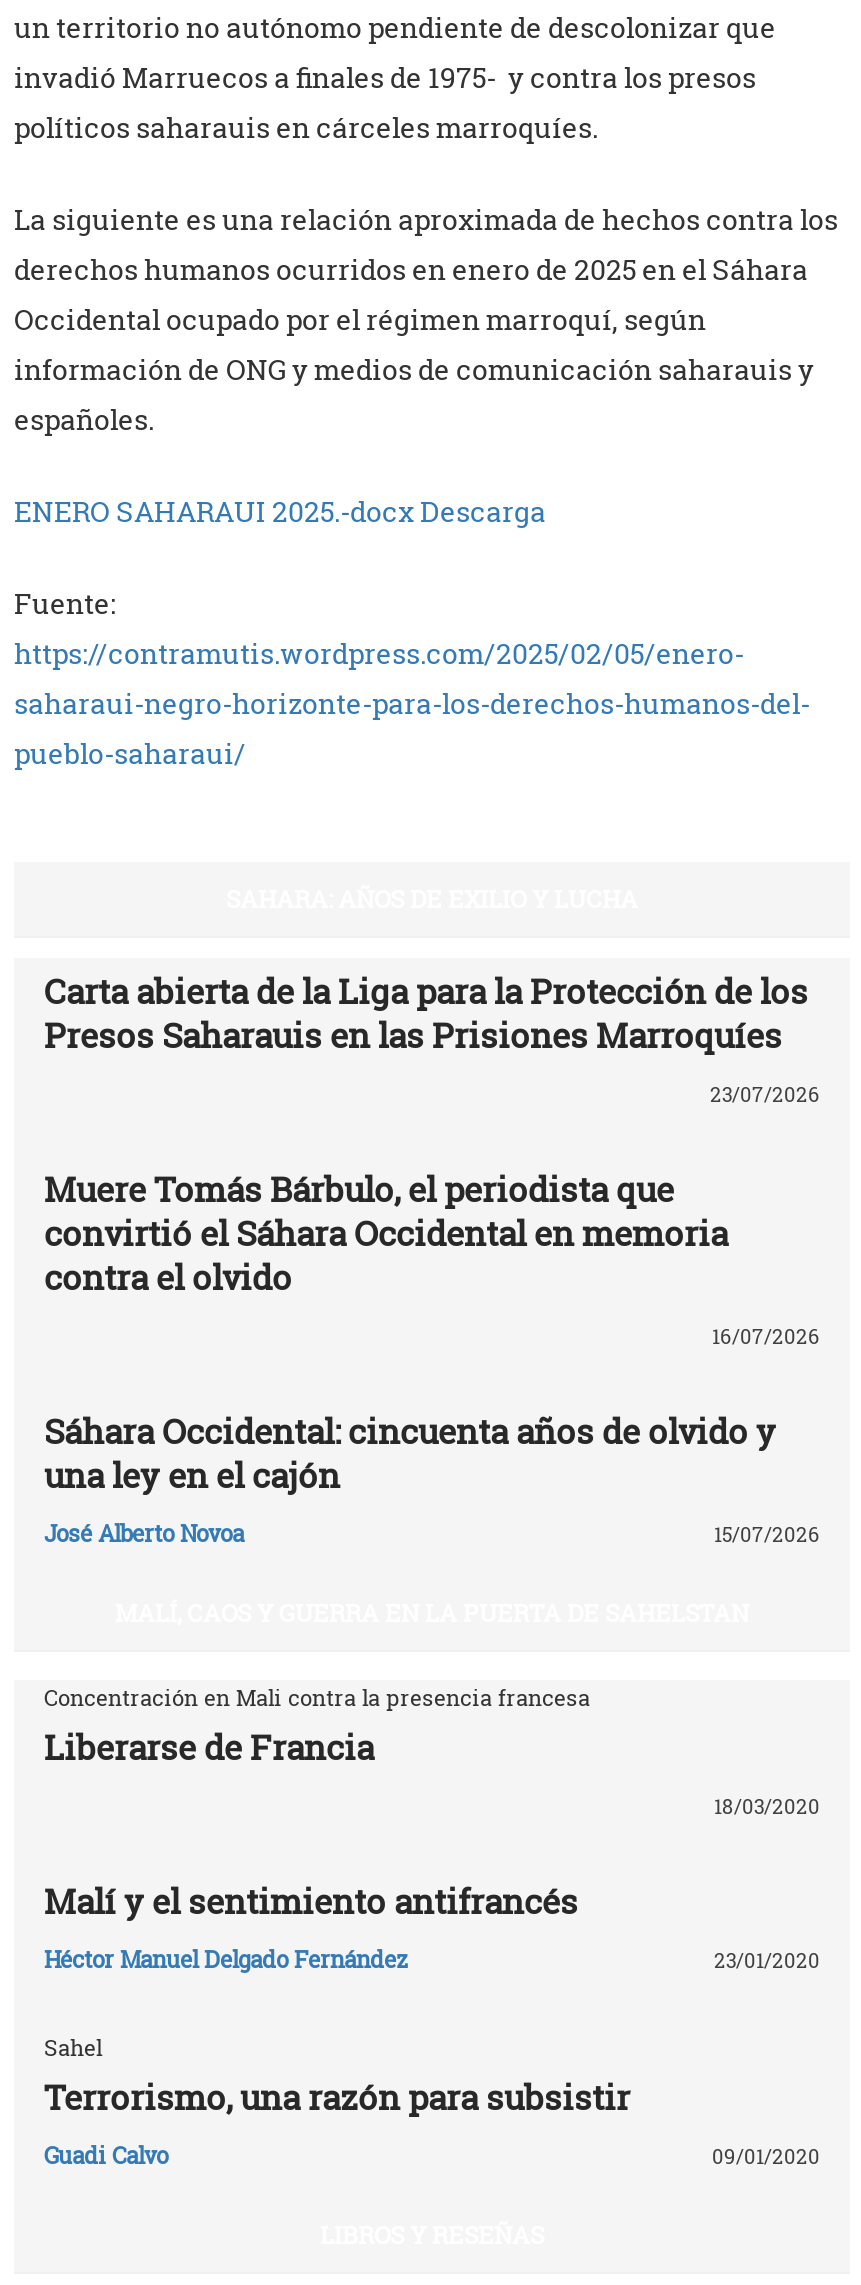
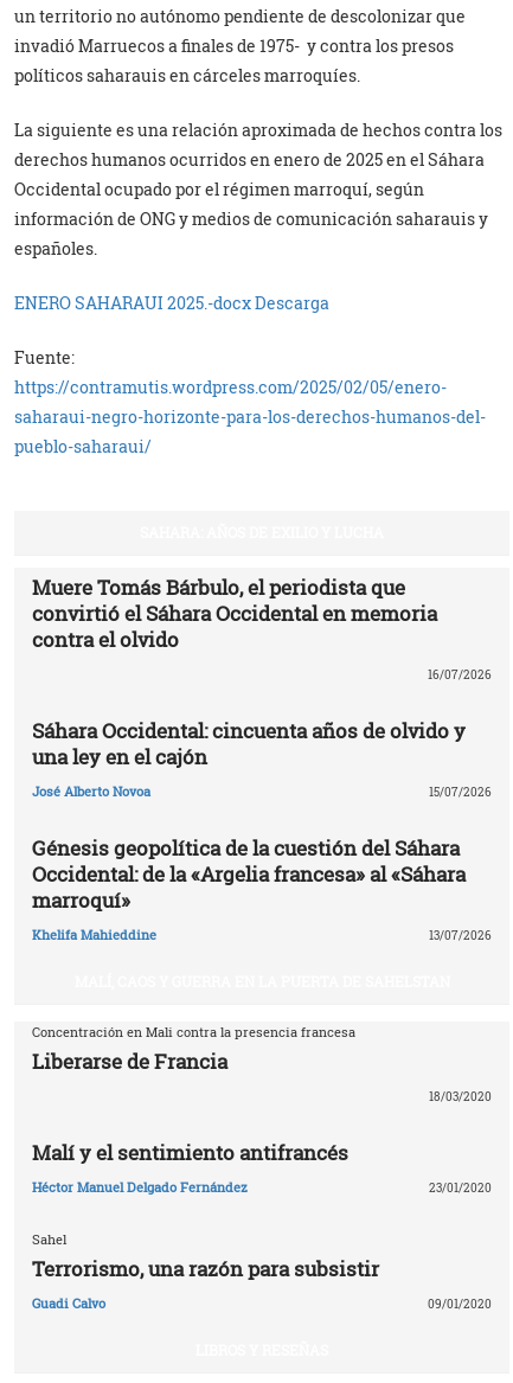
- Carta abierta de la Liga para la Protección de los
- Presos Saharauis en las Prisiones Marroquíes
- 23/07/2026

moved up: Muere Tomás Bárbulo, el periodista que | convirtió el Sáhara Occidental en memoria | contra el olvido | 16/07/2026 | Sáhara Occidental: cincuenta años de olvido y | una ley en el cajón | José Alberto Novoa | 15/07/2026

+ Génesis geopolítica de la cuestión del Sáhara
+ Occidental: de la «Argelia francesa» al «Sáhara
+ marroquí»
+ Khelifa Mahieddine
+ 13/07/2026
